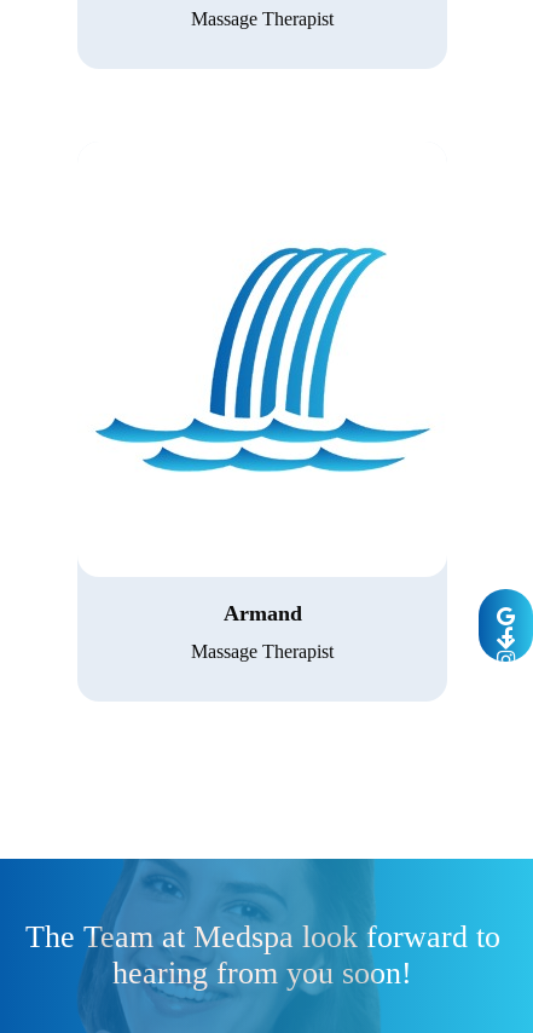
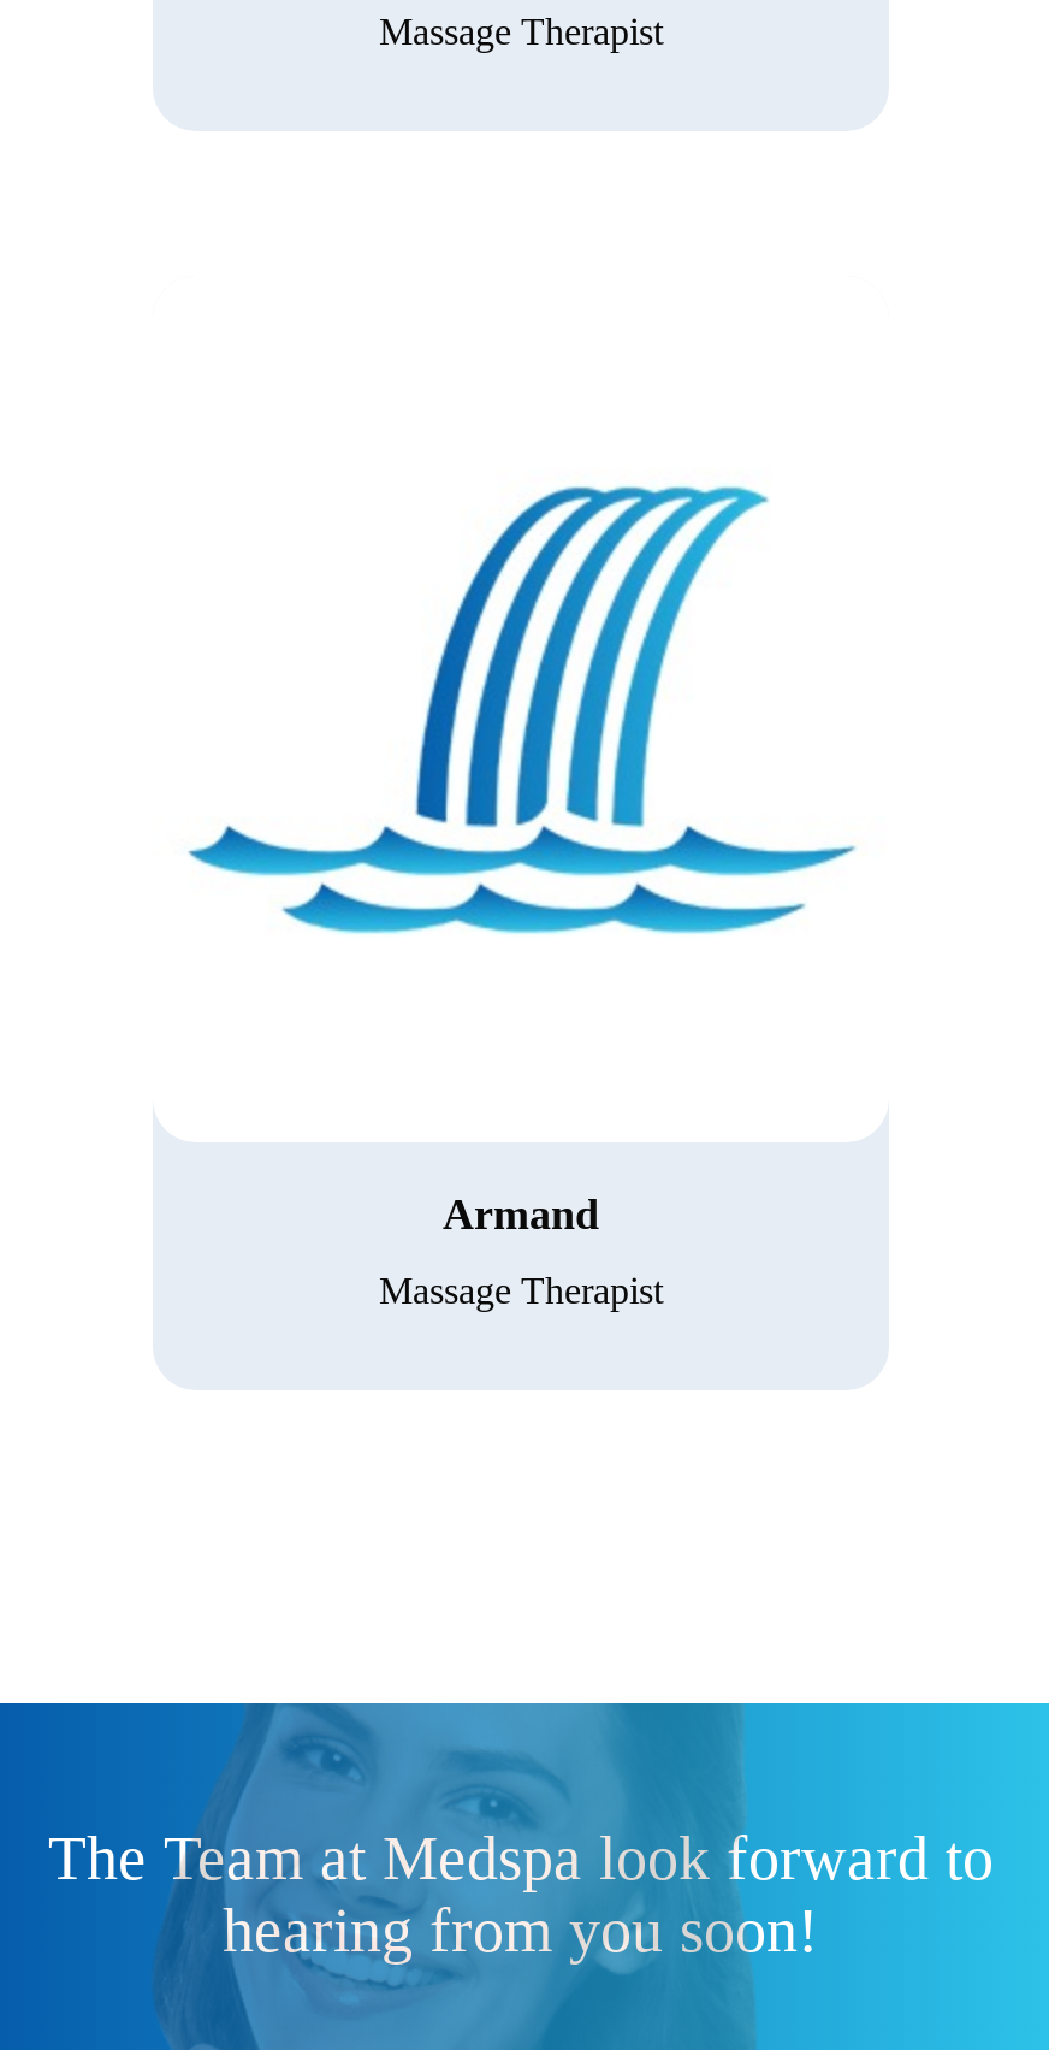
- [image]
